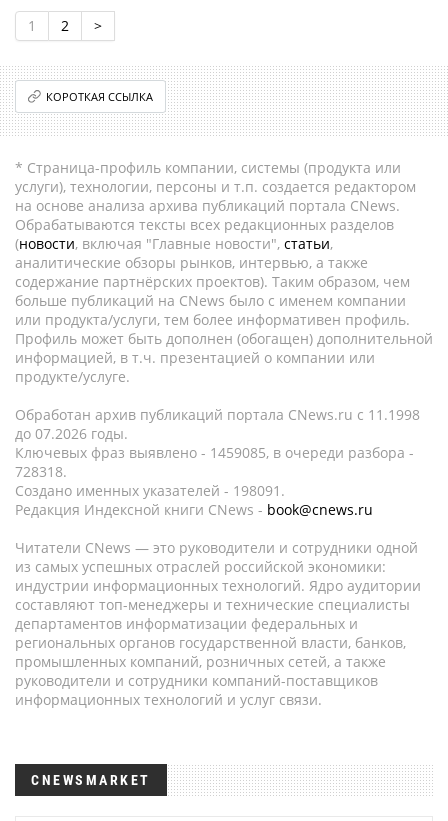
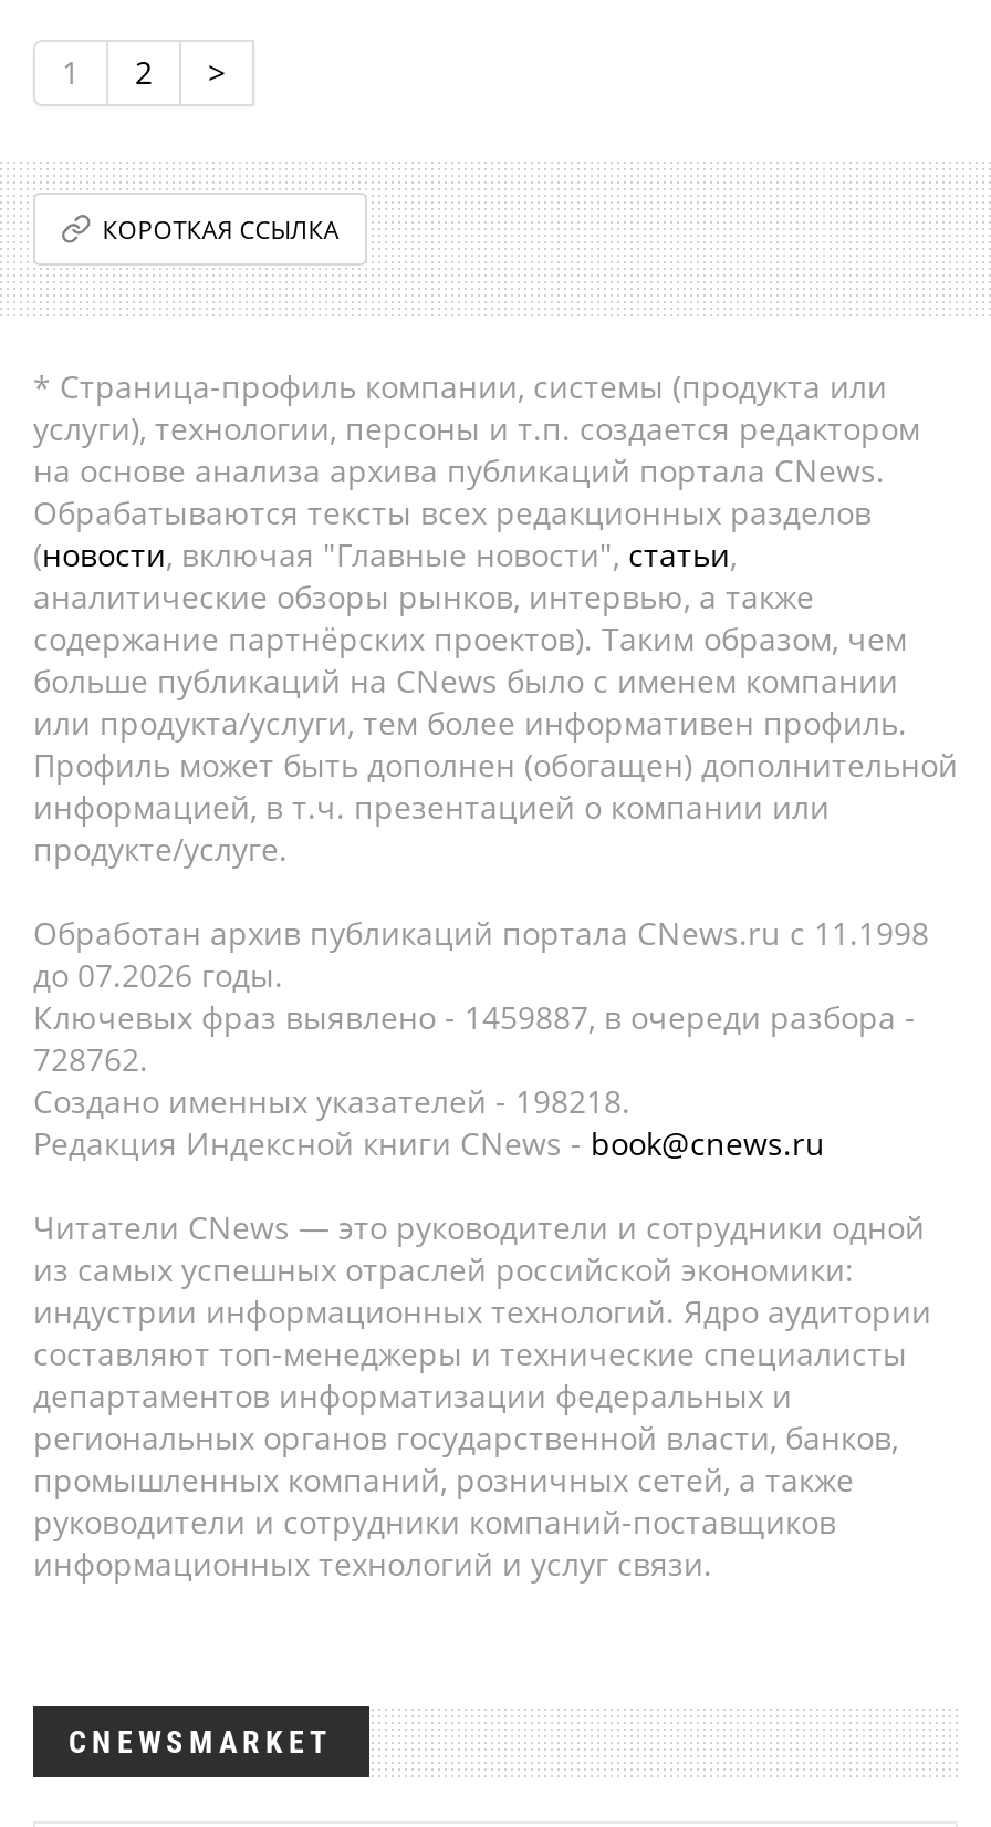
- Ключевых фраз выявлено - 1459085, в очереди разбора -
+ Ключевых фраз выявлено - 1459887, в очереди разбора -

- 728318.
+ 728762.

- Создано именных указателей - 198091.
+ Создано именных указателей - 198218.
